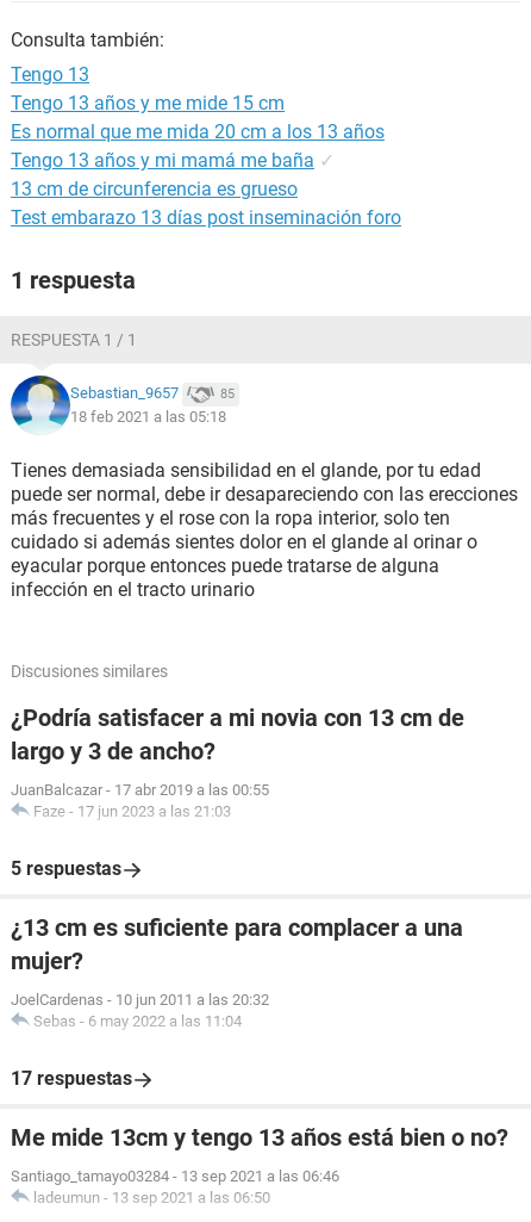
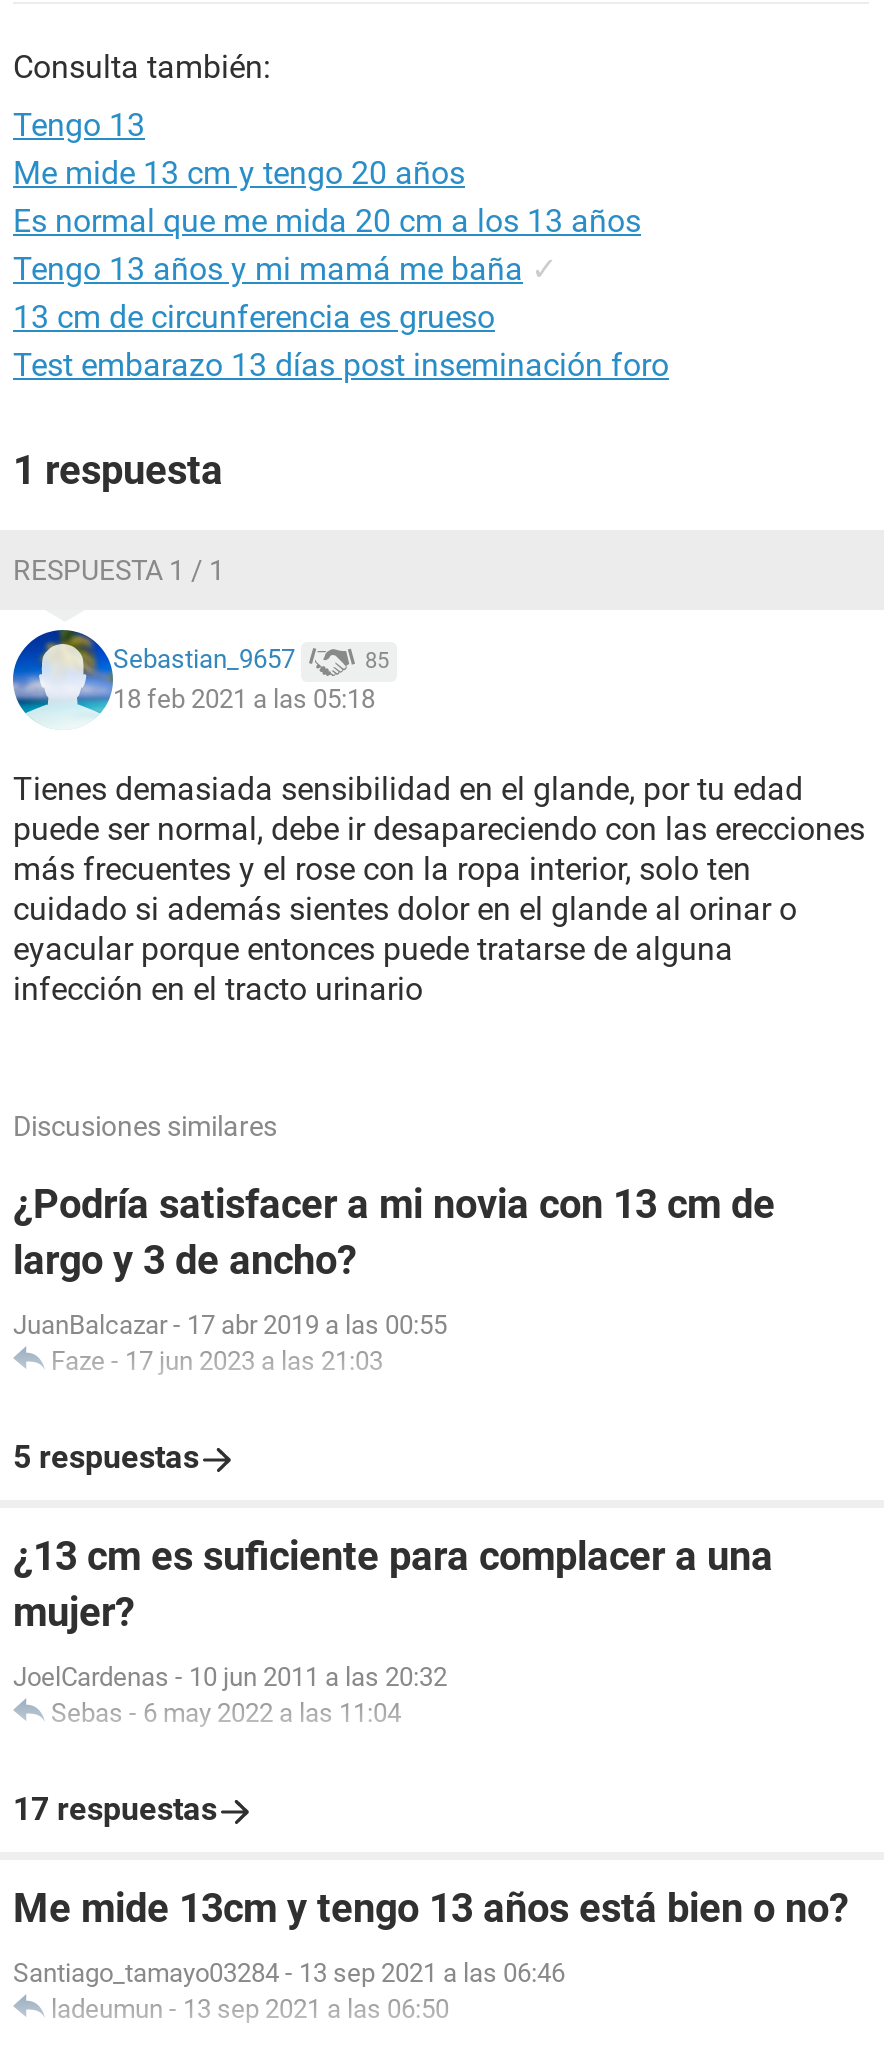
- Tengo 13 años y me mide 15 cm
+ Me mide 13 cm y tengo 20 años
